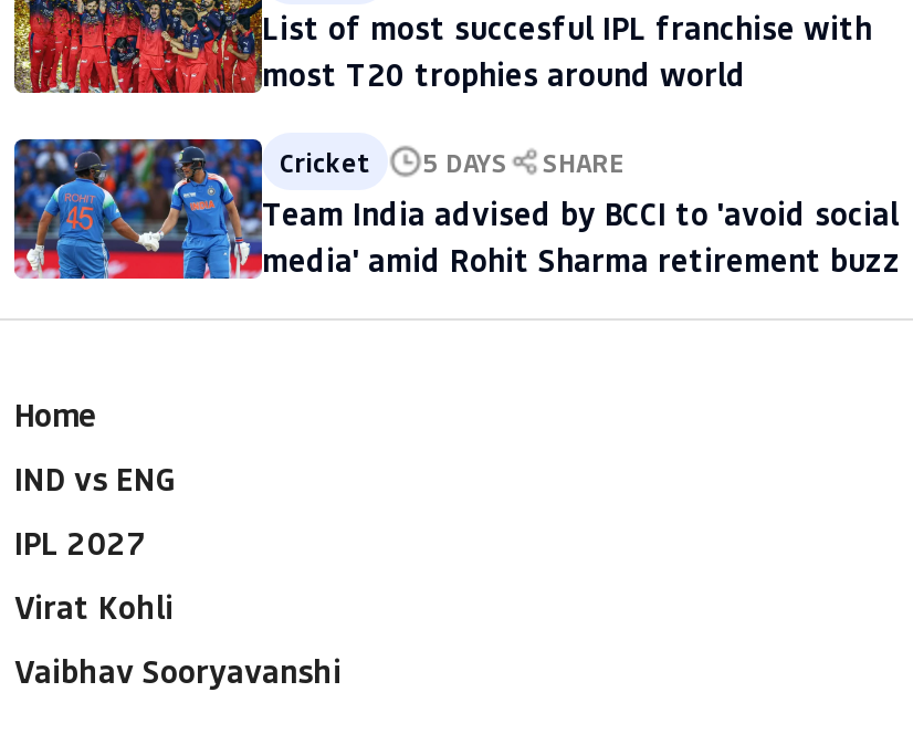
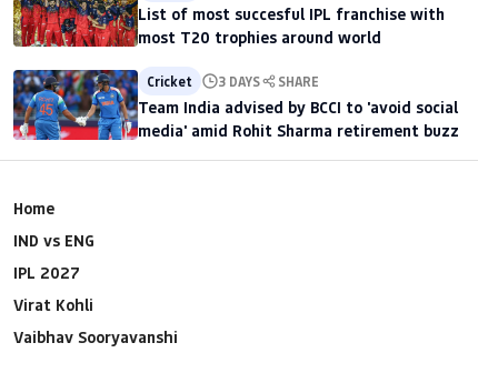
- Cricket 5 DAYS SHARE
+ Cricket 3 DAYS SHARE
